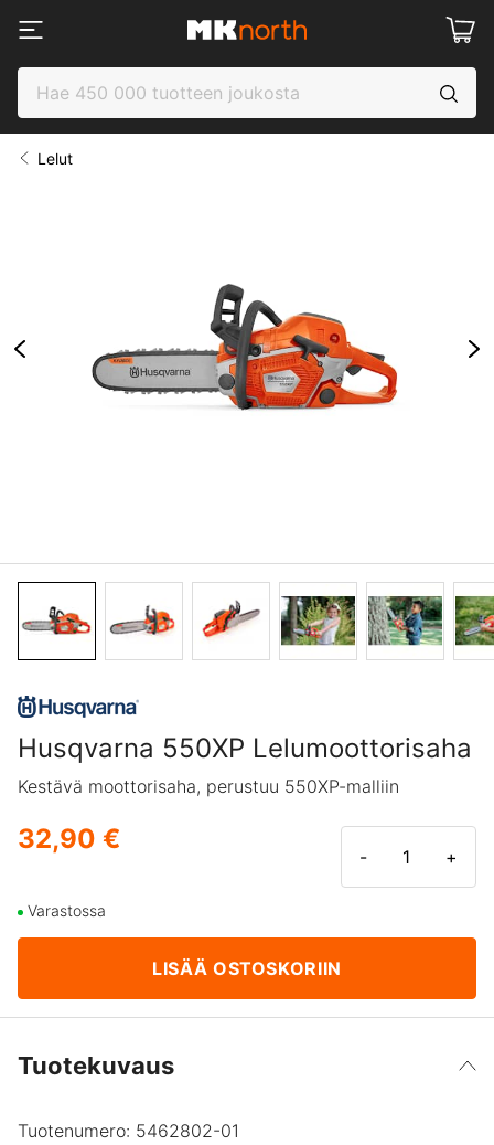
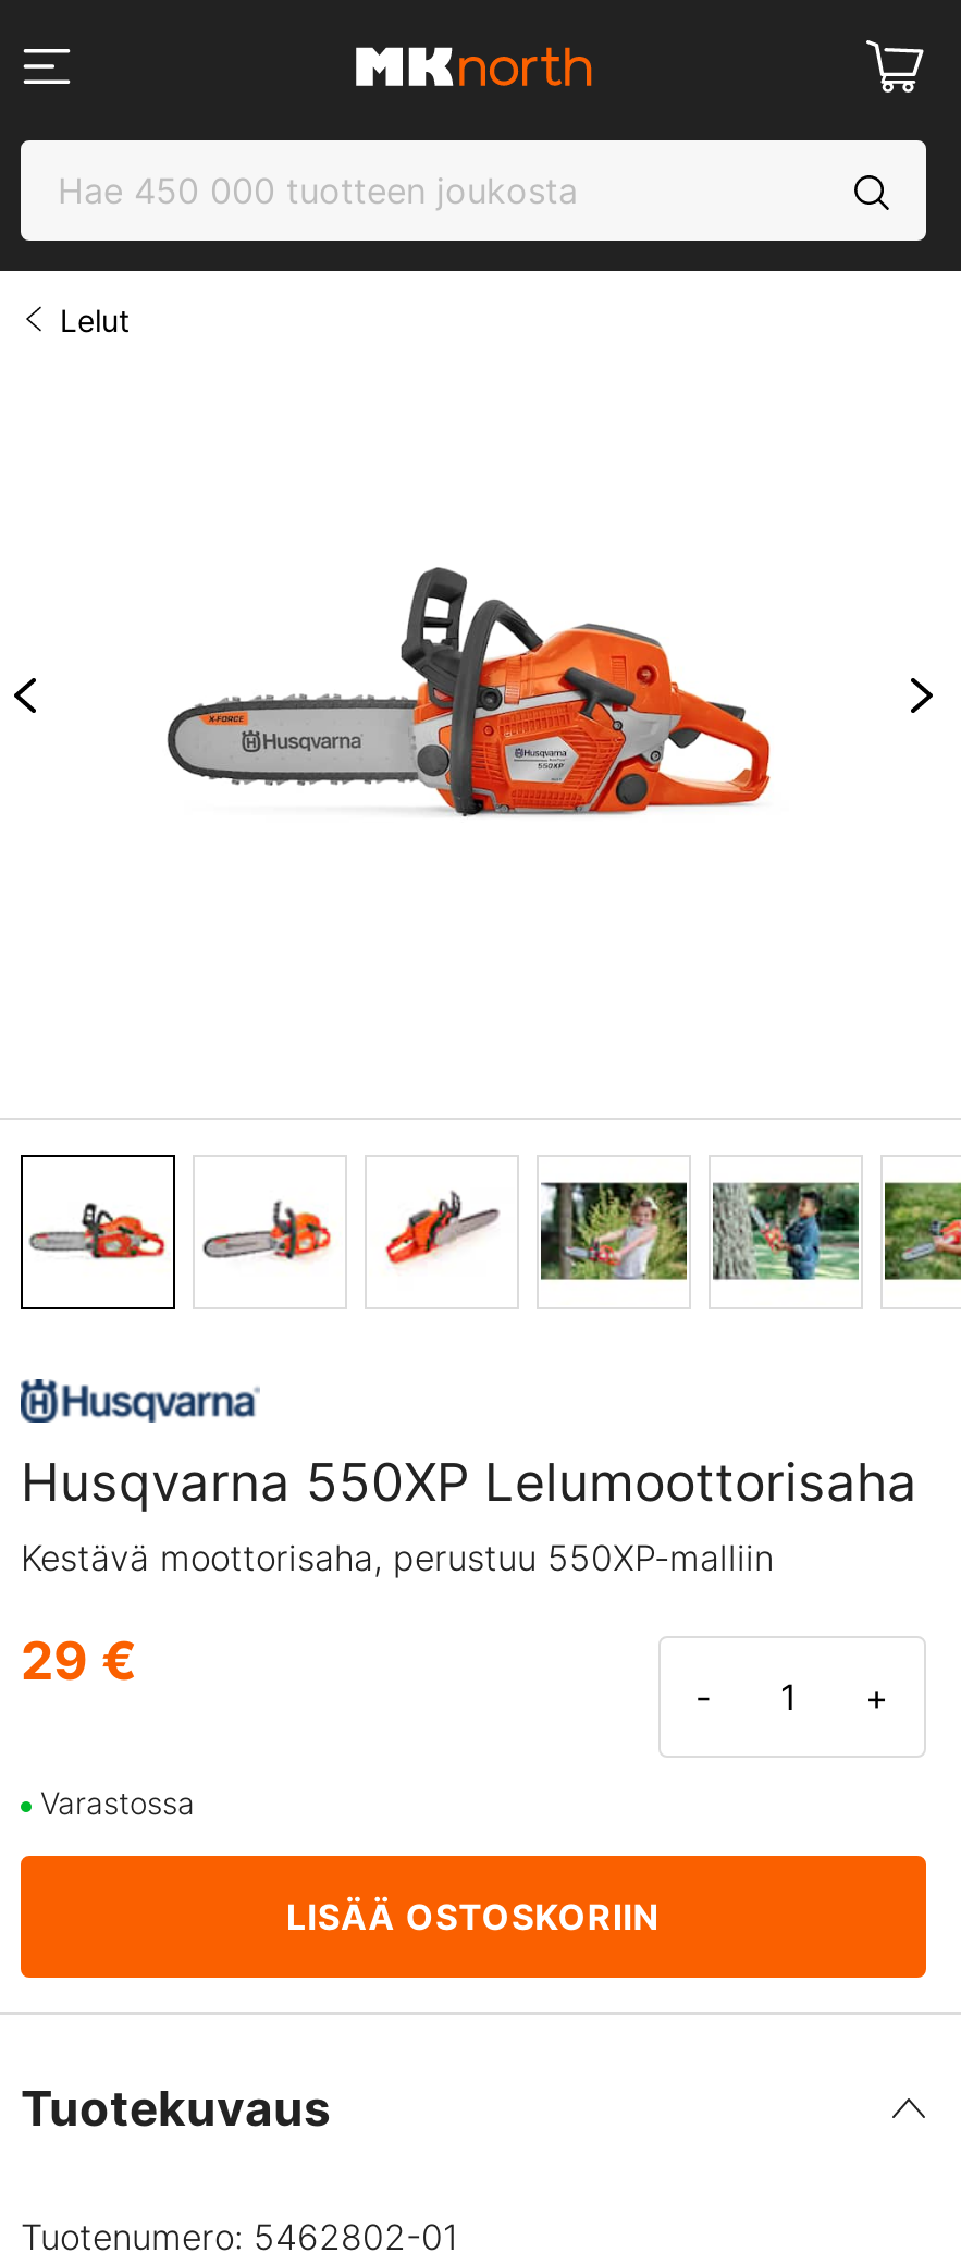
- 32,90 €
+ 29 €
